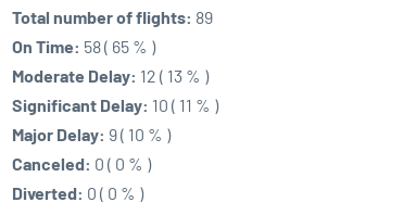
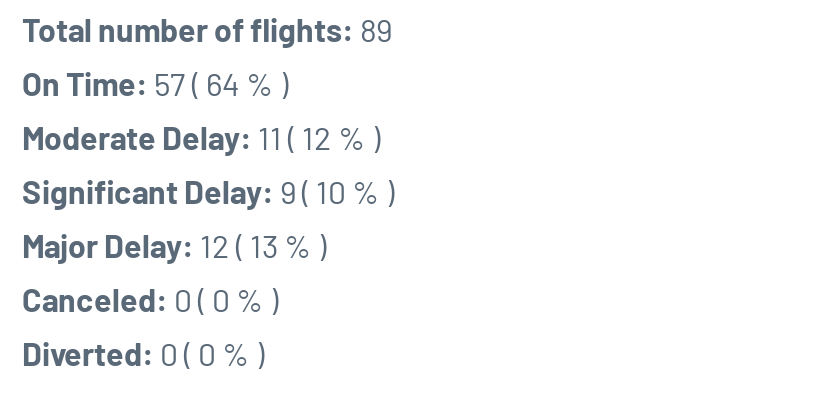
- On Time: 58 ( 65 % )
+ On Time: 57 ( 64 % )

- Moderate Delay: 12 ( 13 % )
+ Moderate Delay: 11 ( 12 % )

- Significant Delay: 10 ( 11 % )
+ Significant Delay: 9 ( 10 % )

- Major Delay: 9 ( 10 % )
+ Major Delay: 12 ( 13 % )
